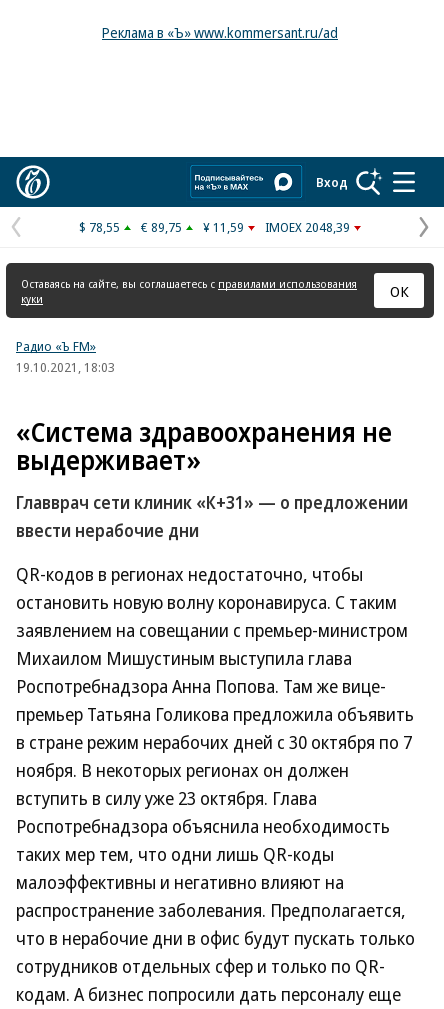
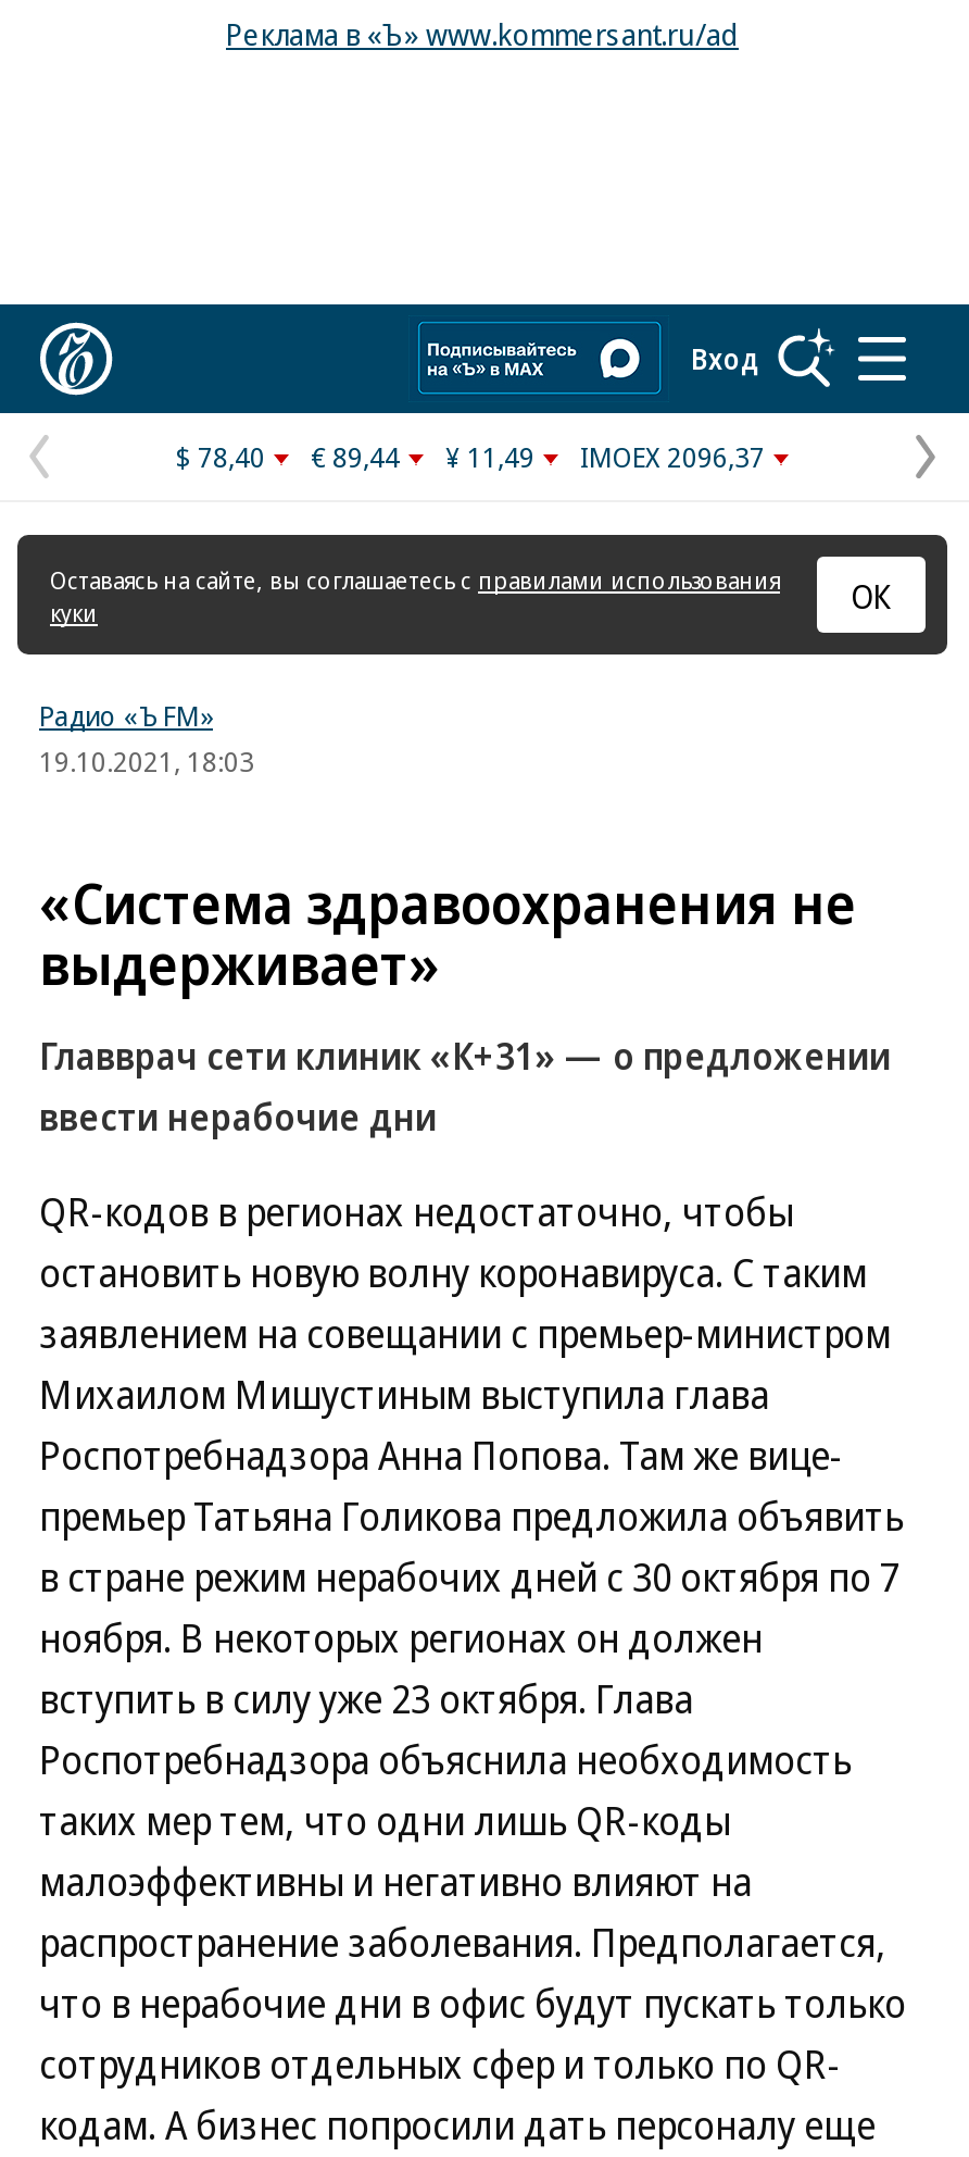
- $ 78,55
+ $ 78,40

- € 89,75
+ € 89,44

- ¥ 11,59
+ ¥ 11,49

- IMOEX 2048,39
+ IMOEX 2096,37
